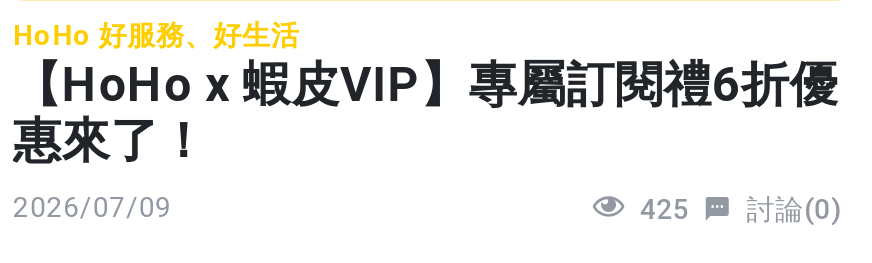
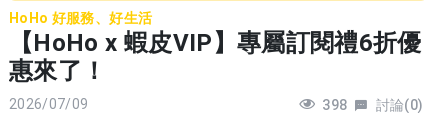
- 425 討論(0)
+ 398 討論(0)
